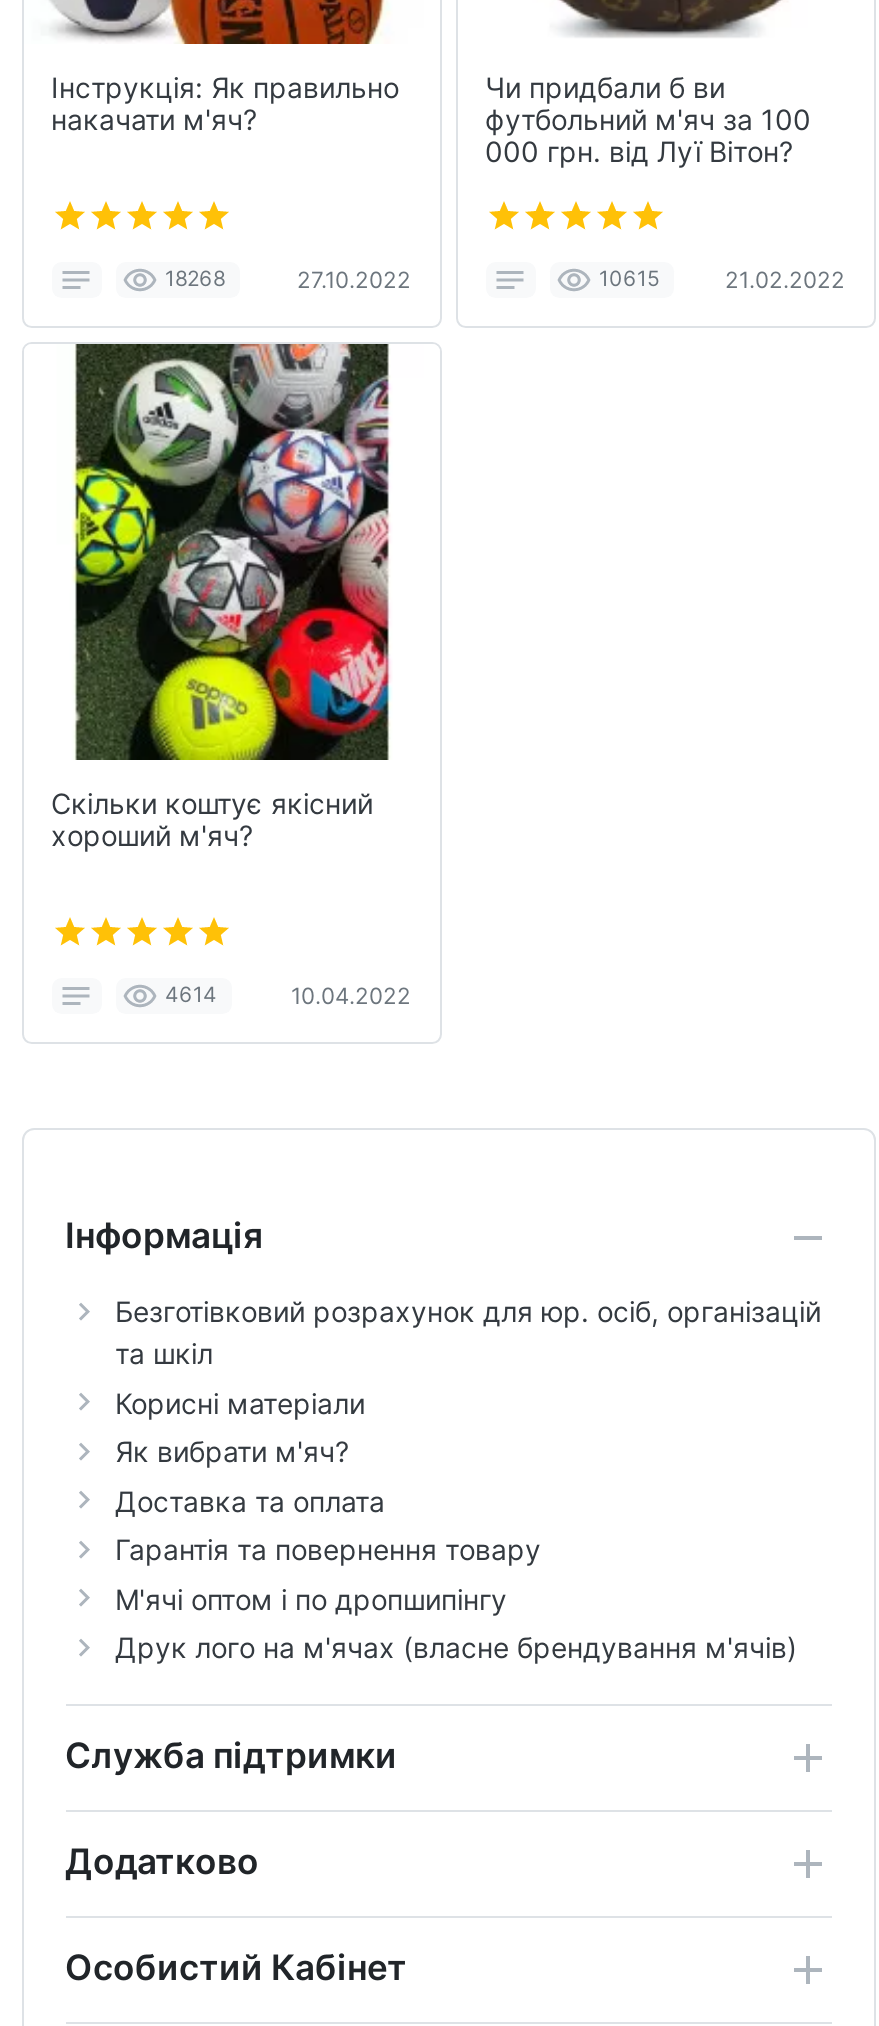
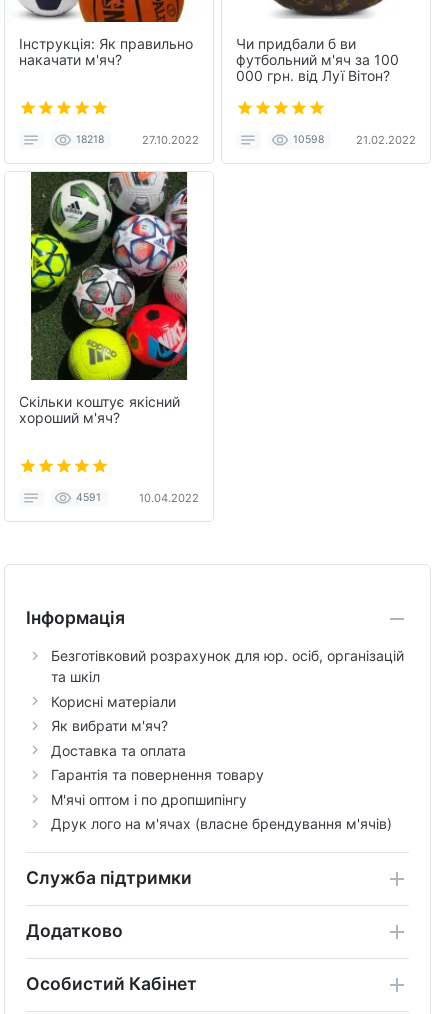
- 18268
+ 18218

- 10615
+ 10598

- 4614
+ 4591
